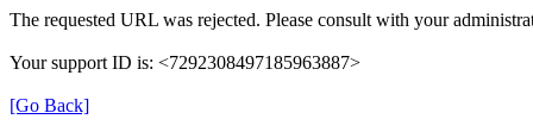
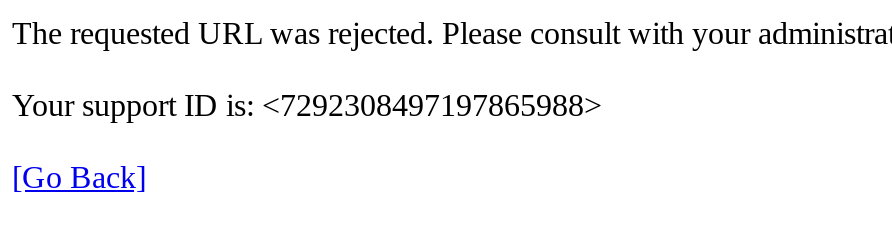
- Your support ID is: <7292308497185963887>
+ Your support ID is: <7292308497197865988>
